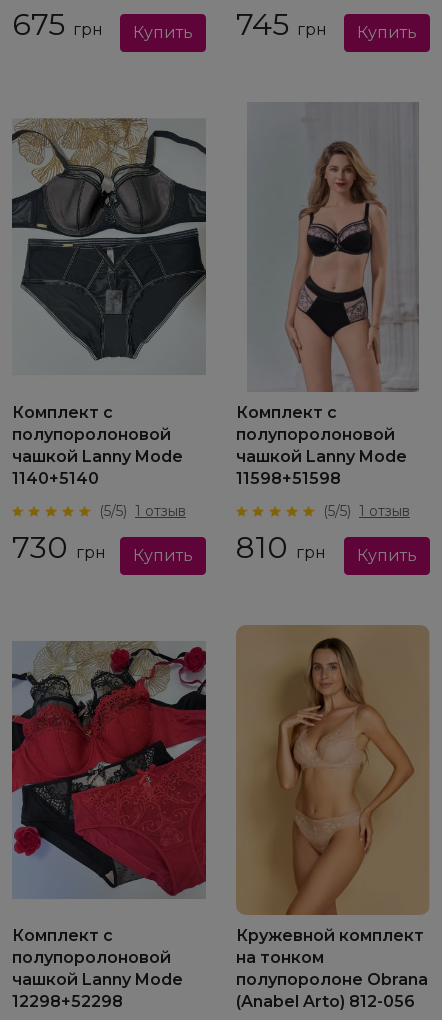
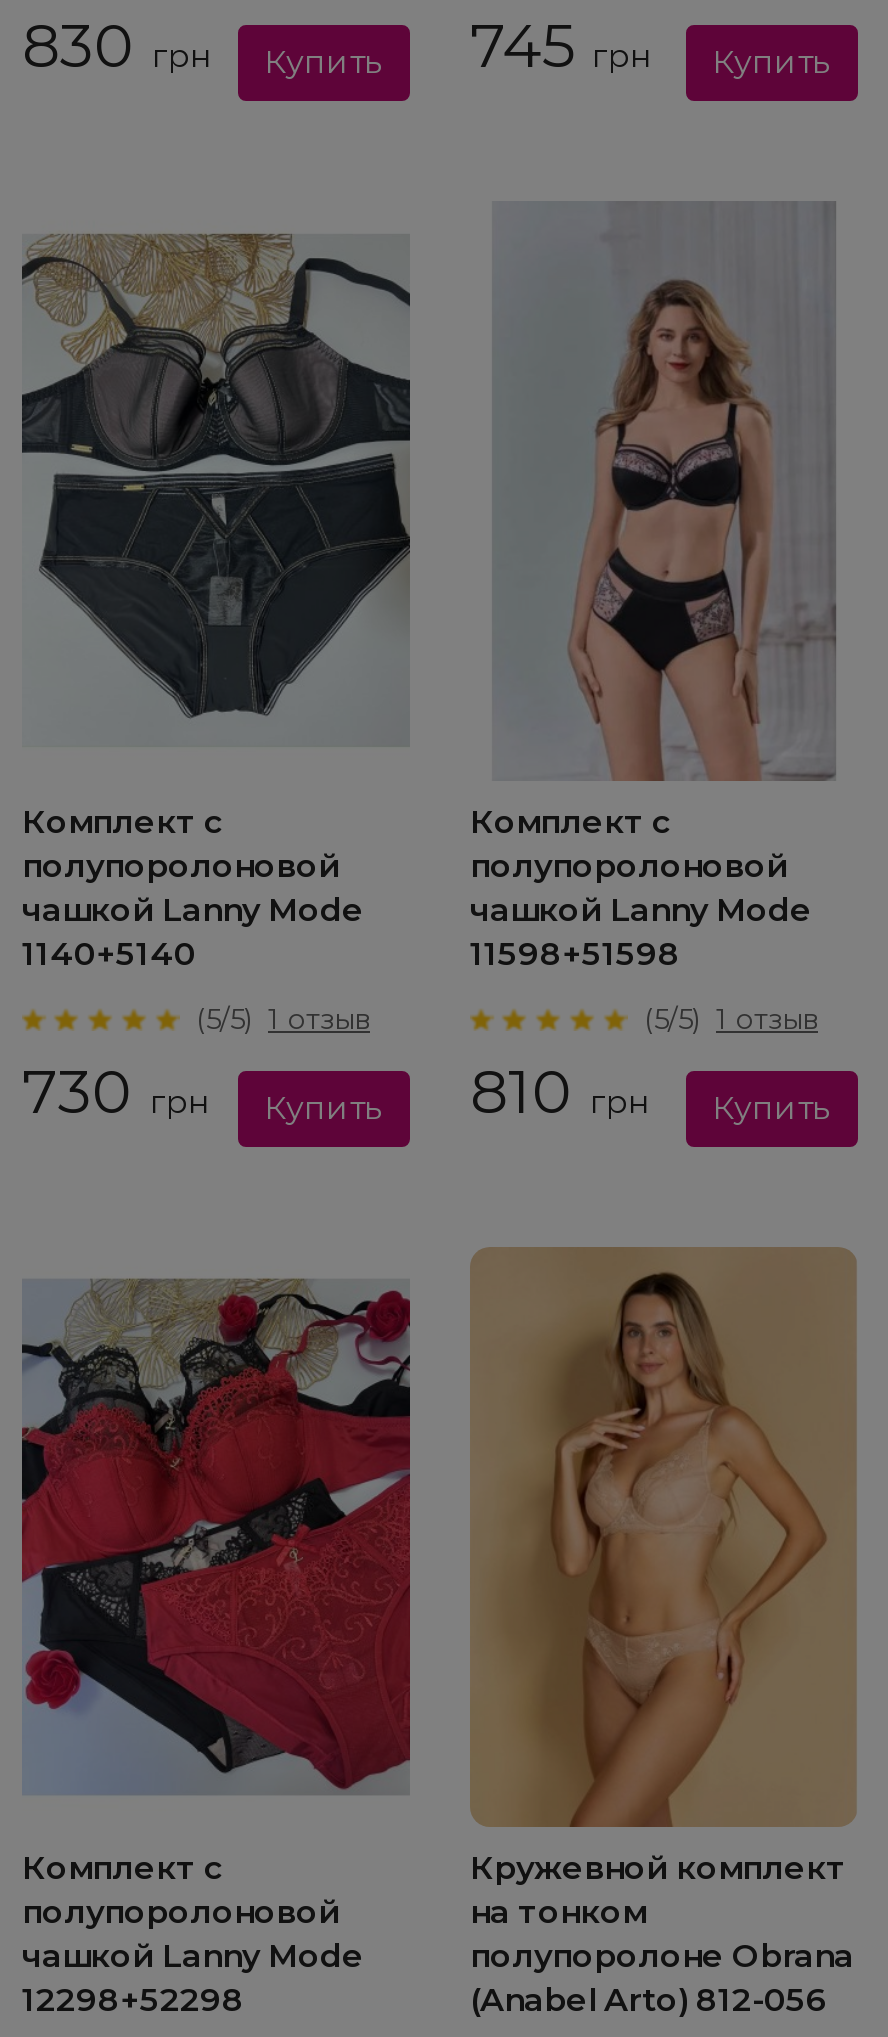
- 675 грн
+ 830 грн
